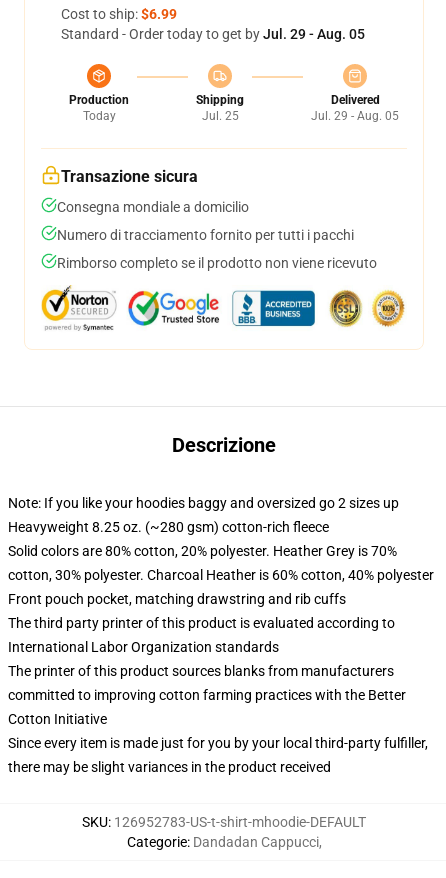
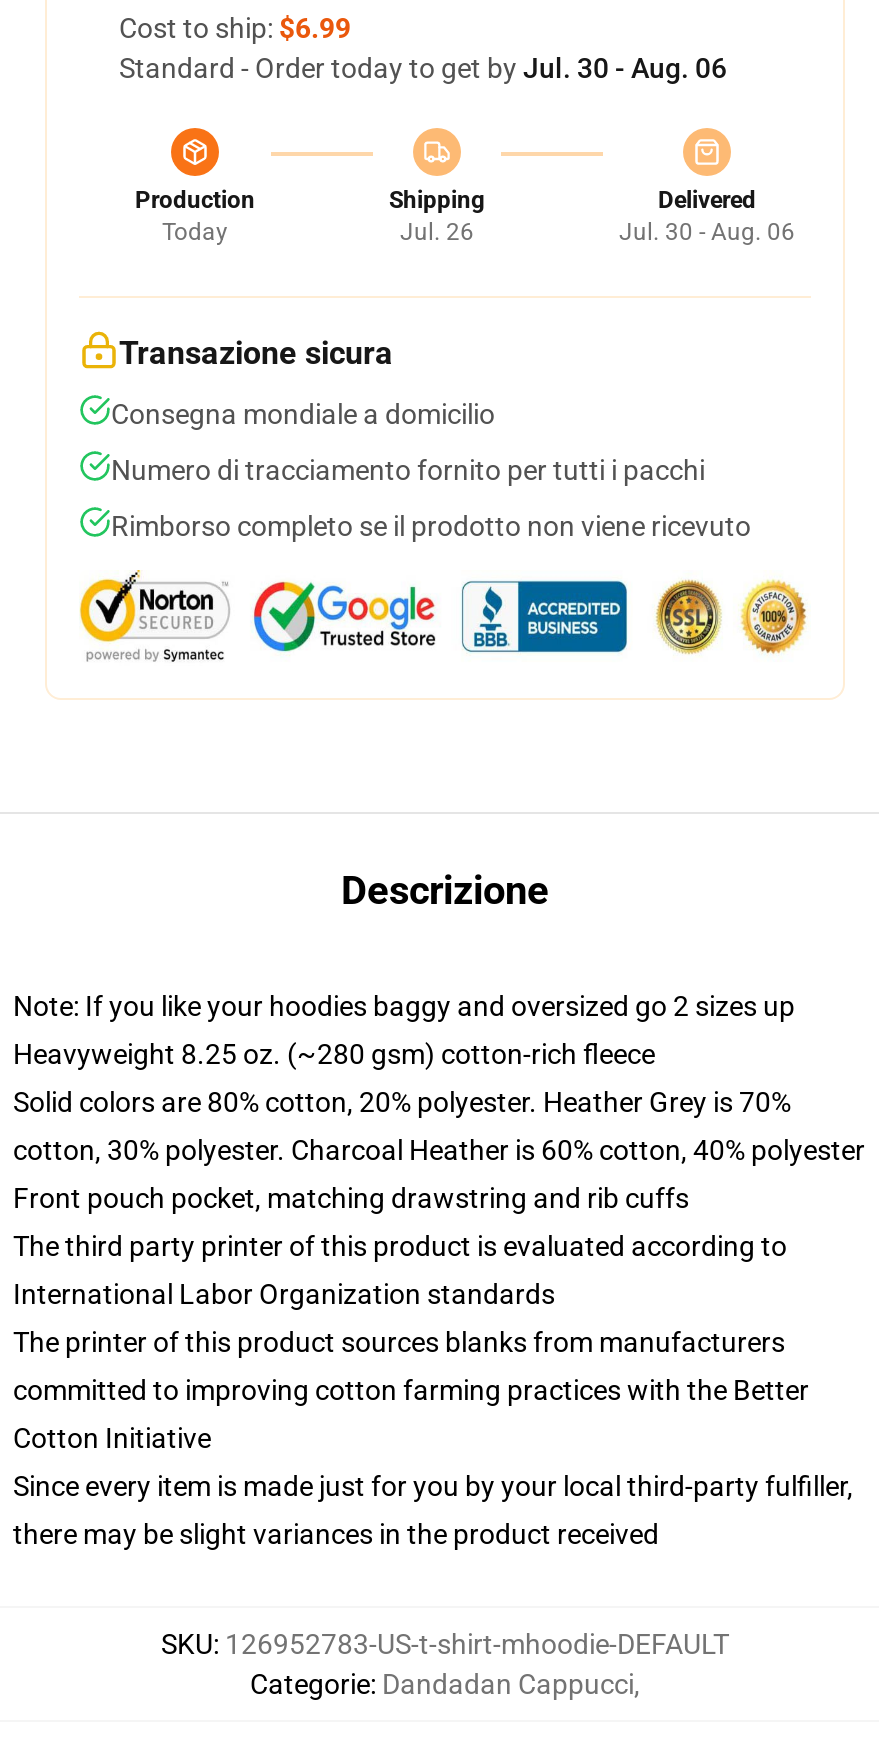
- Standard - Order today to get by Jul. 29 - Aug. 05
+ Standard - Order today to get by Jul. 30 - Aug. 06

- Jul. 25
+ Jul. 26

- Jul. 29 - Aug. 05
+ Jul. 30 - Aug. 06
